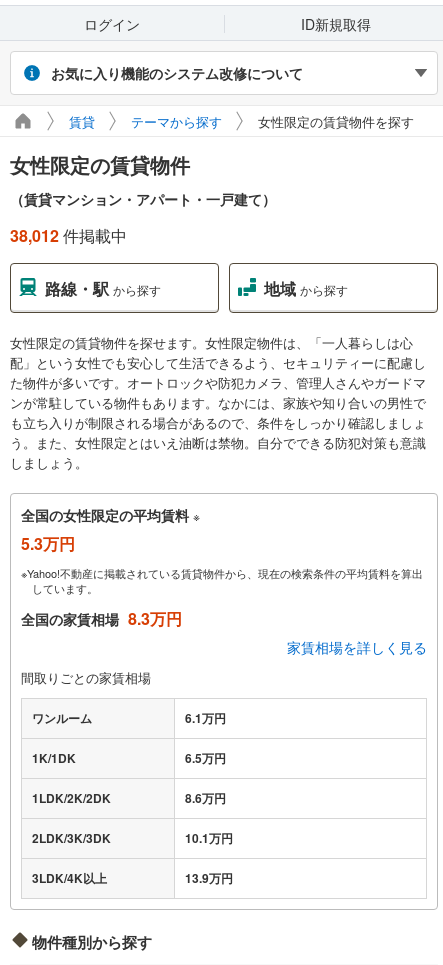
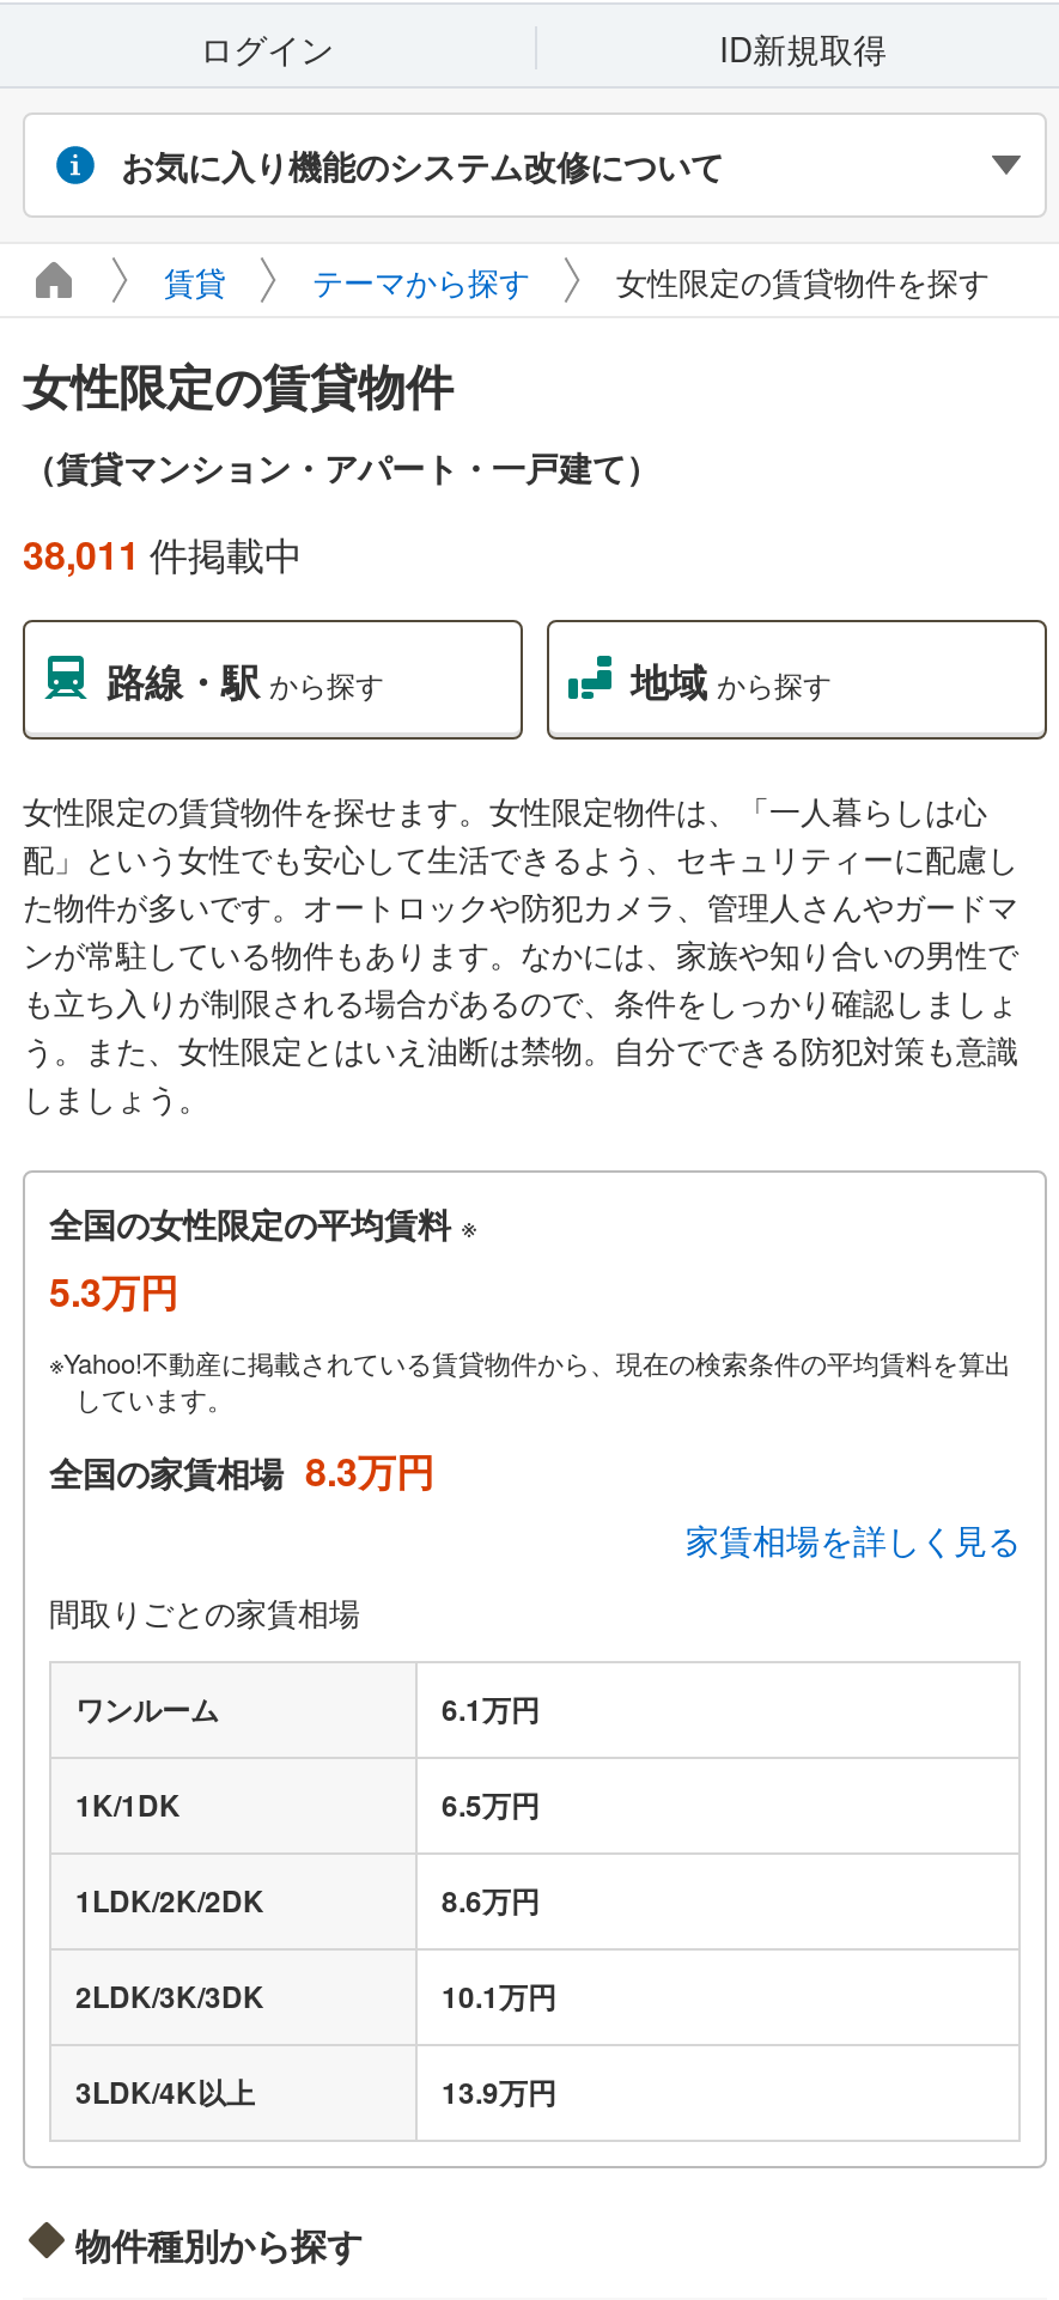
- 38,012件掲載中
+ 38,011件掲載中
